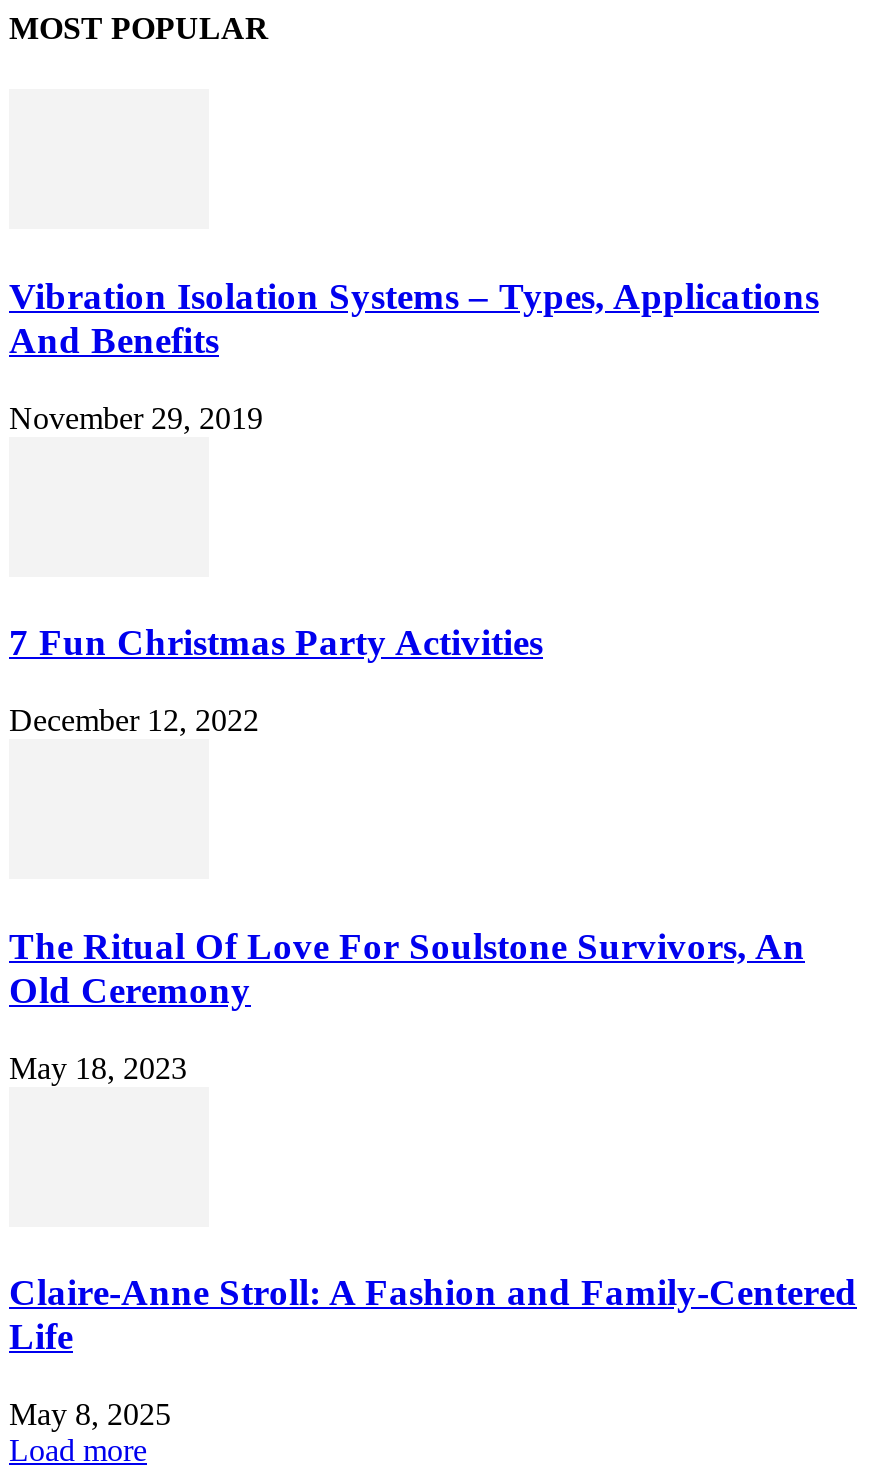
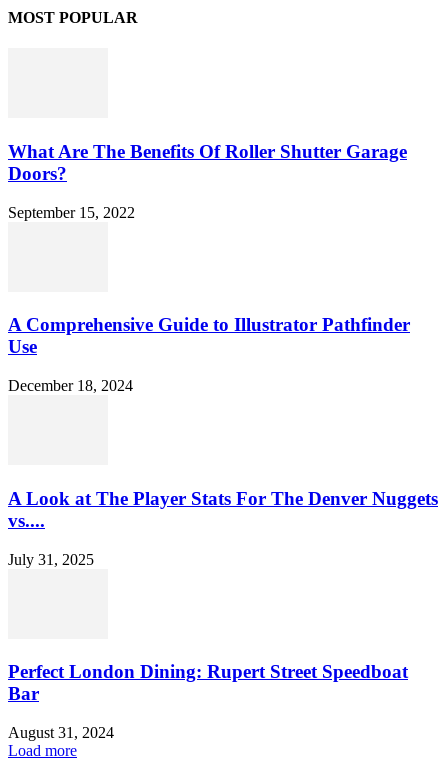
- Vibration Isolation Systems – Types, Applications
- And Benefits
+ What Are The Benefits Of Roller Shutter Garage
+ Doors?

- November 29, 2019
+ September 15, 2022

- 7 Fun Christmas Party Activities
+ A Comprehensive Guide to Illustrator Pathfinder
+ Use

- December 12, 2022
+ December 18, 2024

- The Ritual Of Love For Soulstone Survivors, An
- Old Ceremony
+ A Look at The Player Stats For The Denver Nuggets
+ vs....

- May 18, 2023
+ July 31, 2025

- Claire-Anne Stroll: A Fashion and Family-Centered
- Life
+ Perfect London Dining: Rupert Street Speedboat
+ Bar

- May 8, 2025
+ August 31, 2024
